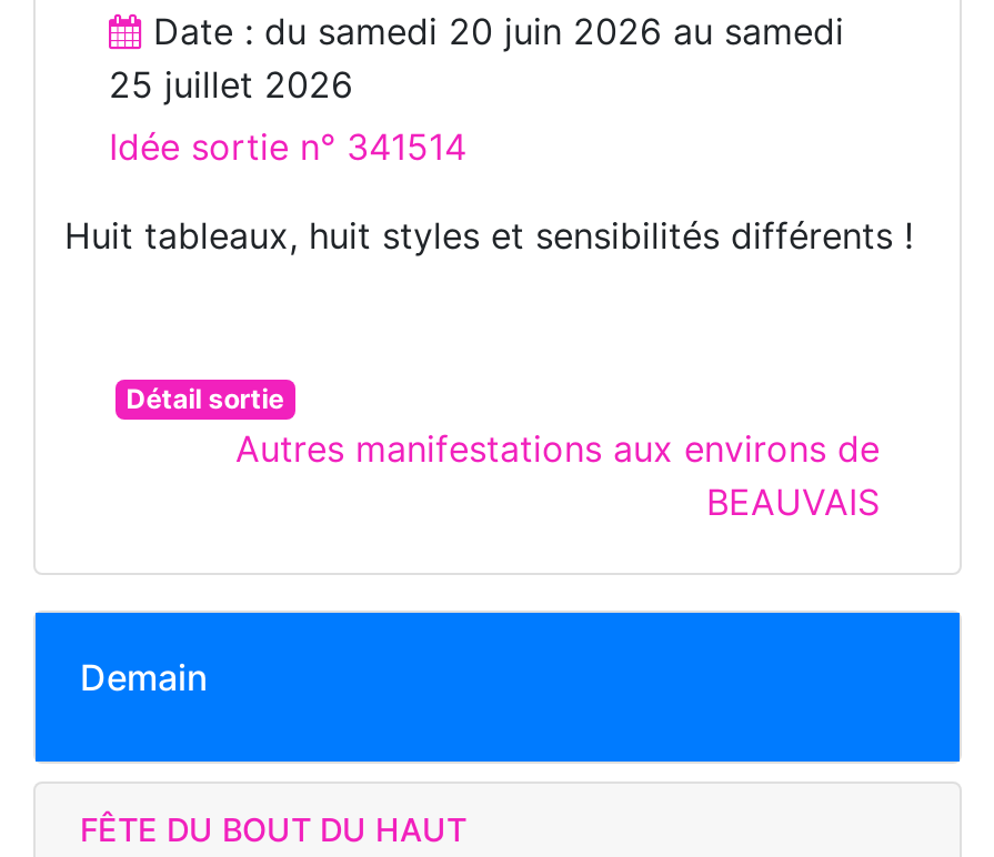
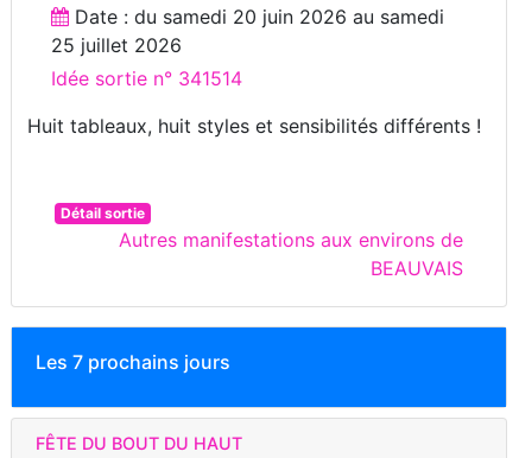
- Demain
+ Les 7 prochains jours
